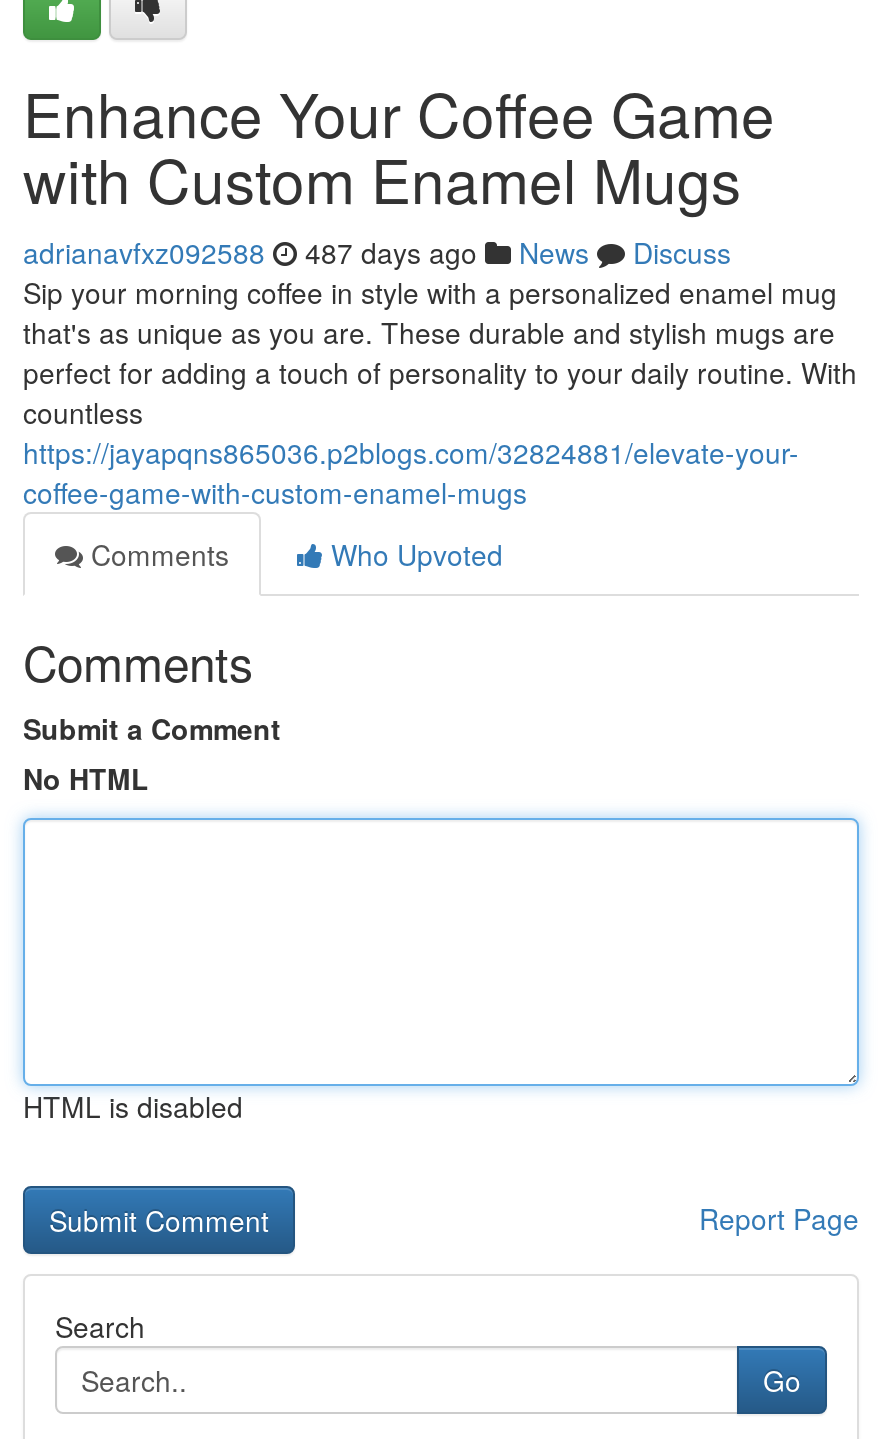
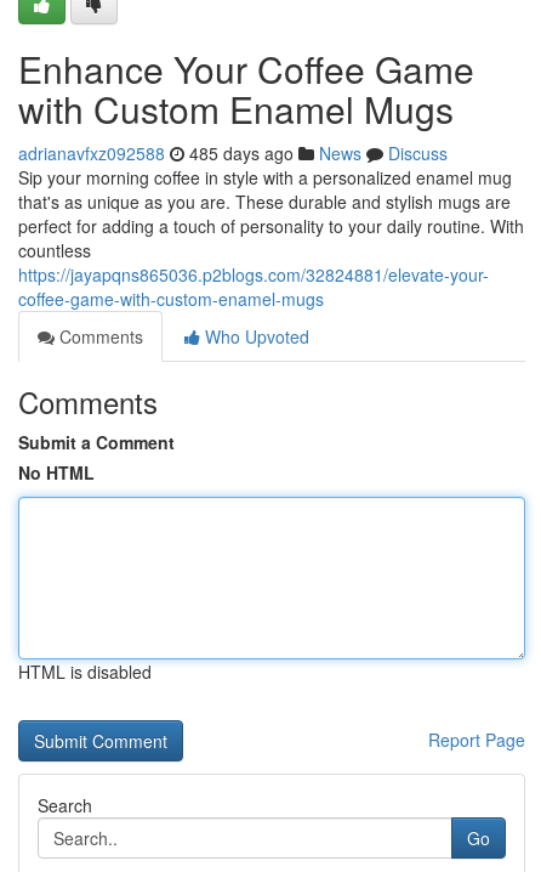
- adrianavfxz092588 487 days ago News Discuss
+ adrianavfxz092588 485 days ago News Discuss
